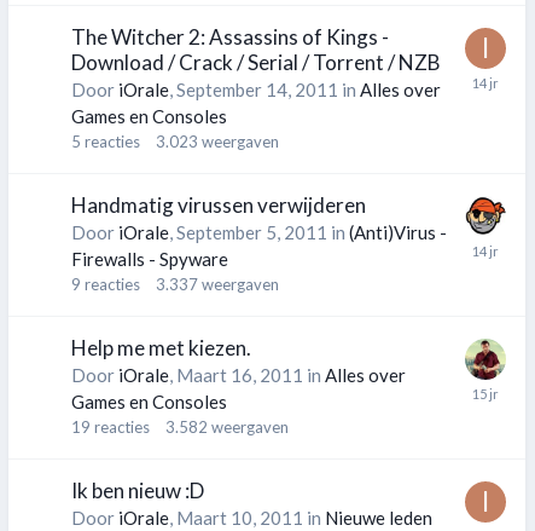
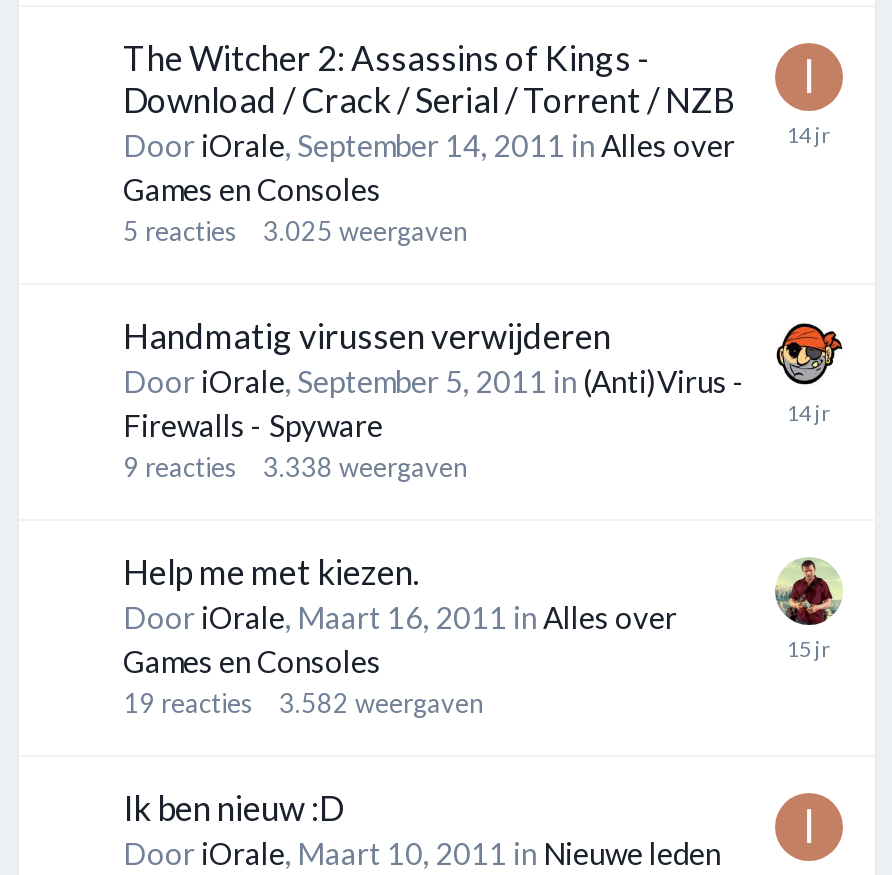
- 5 reacties 3.023 weergaven
+ 5 reacties 3.025 weergaven

- 9 reacties 3.337 weergaven
+ 9 reacties 3.338 weergaven
